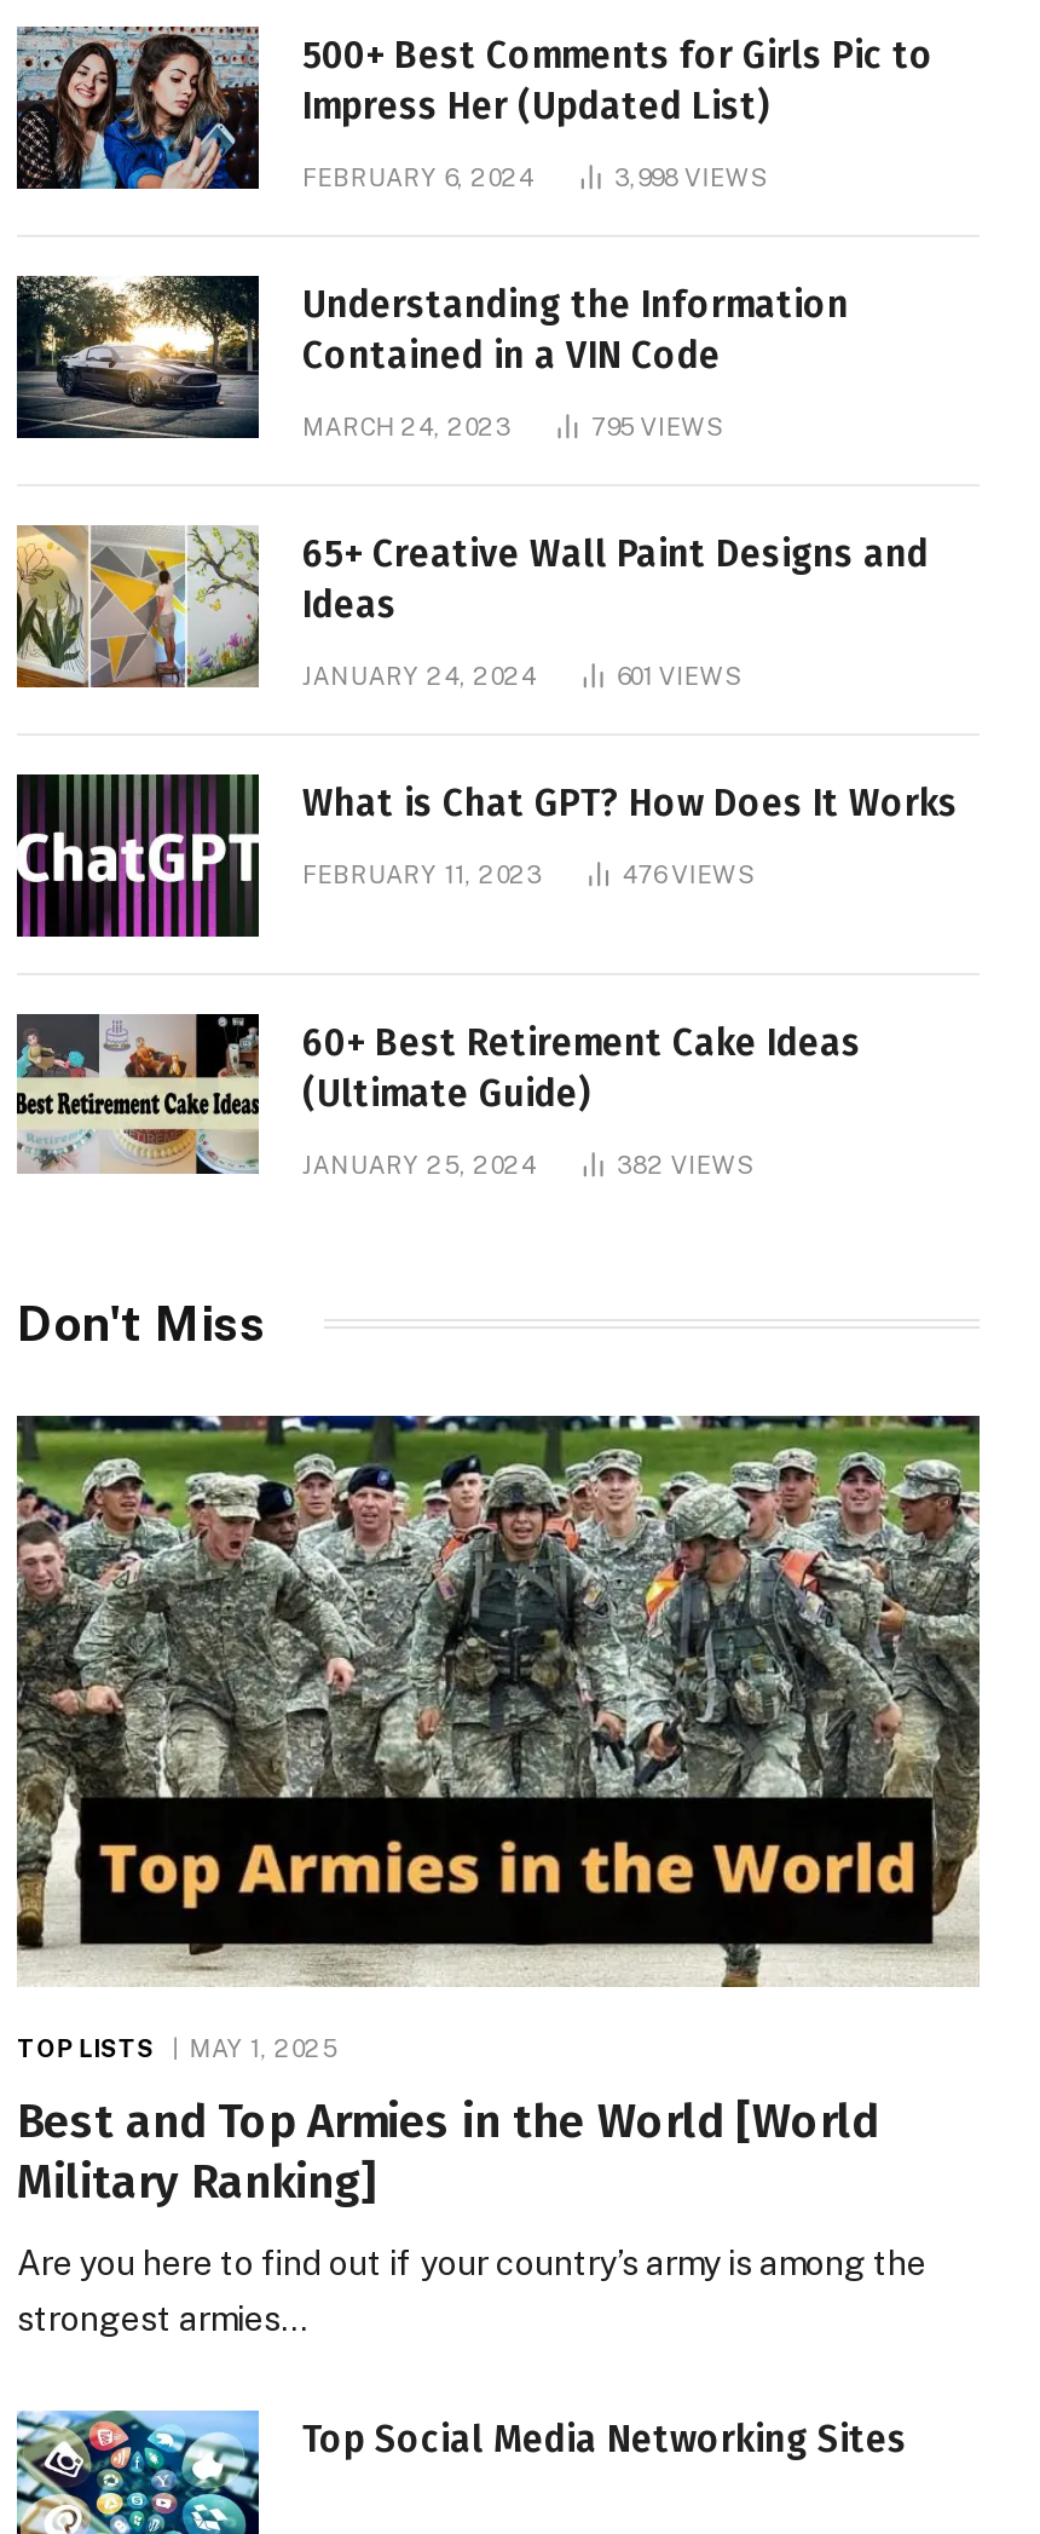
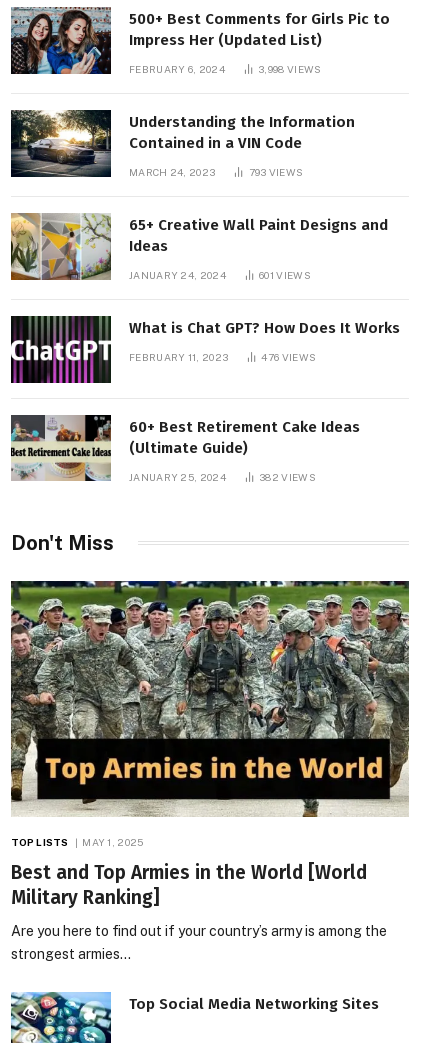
- 795 VIEWS
+ 793 VIEWS
